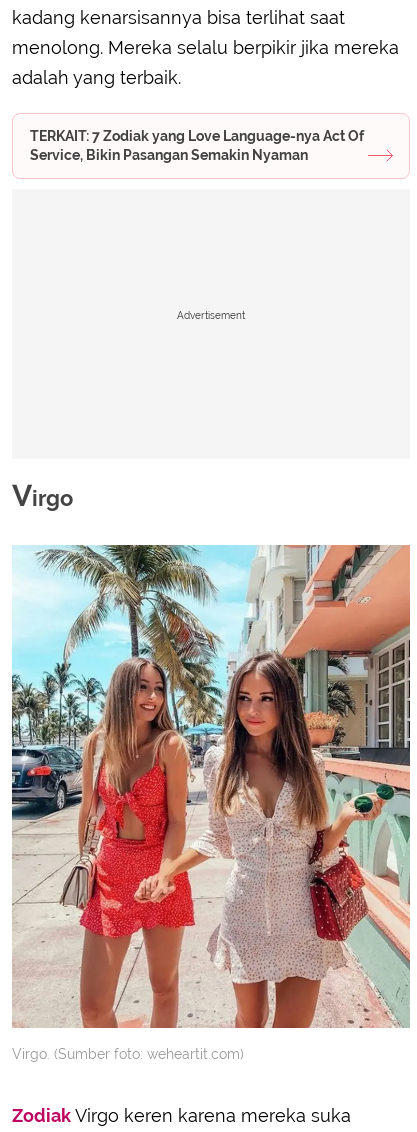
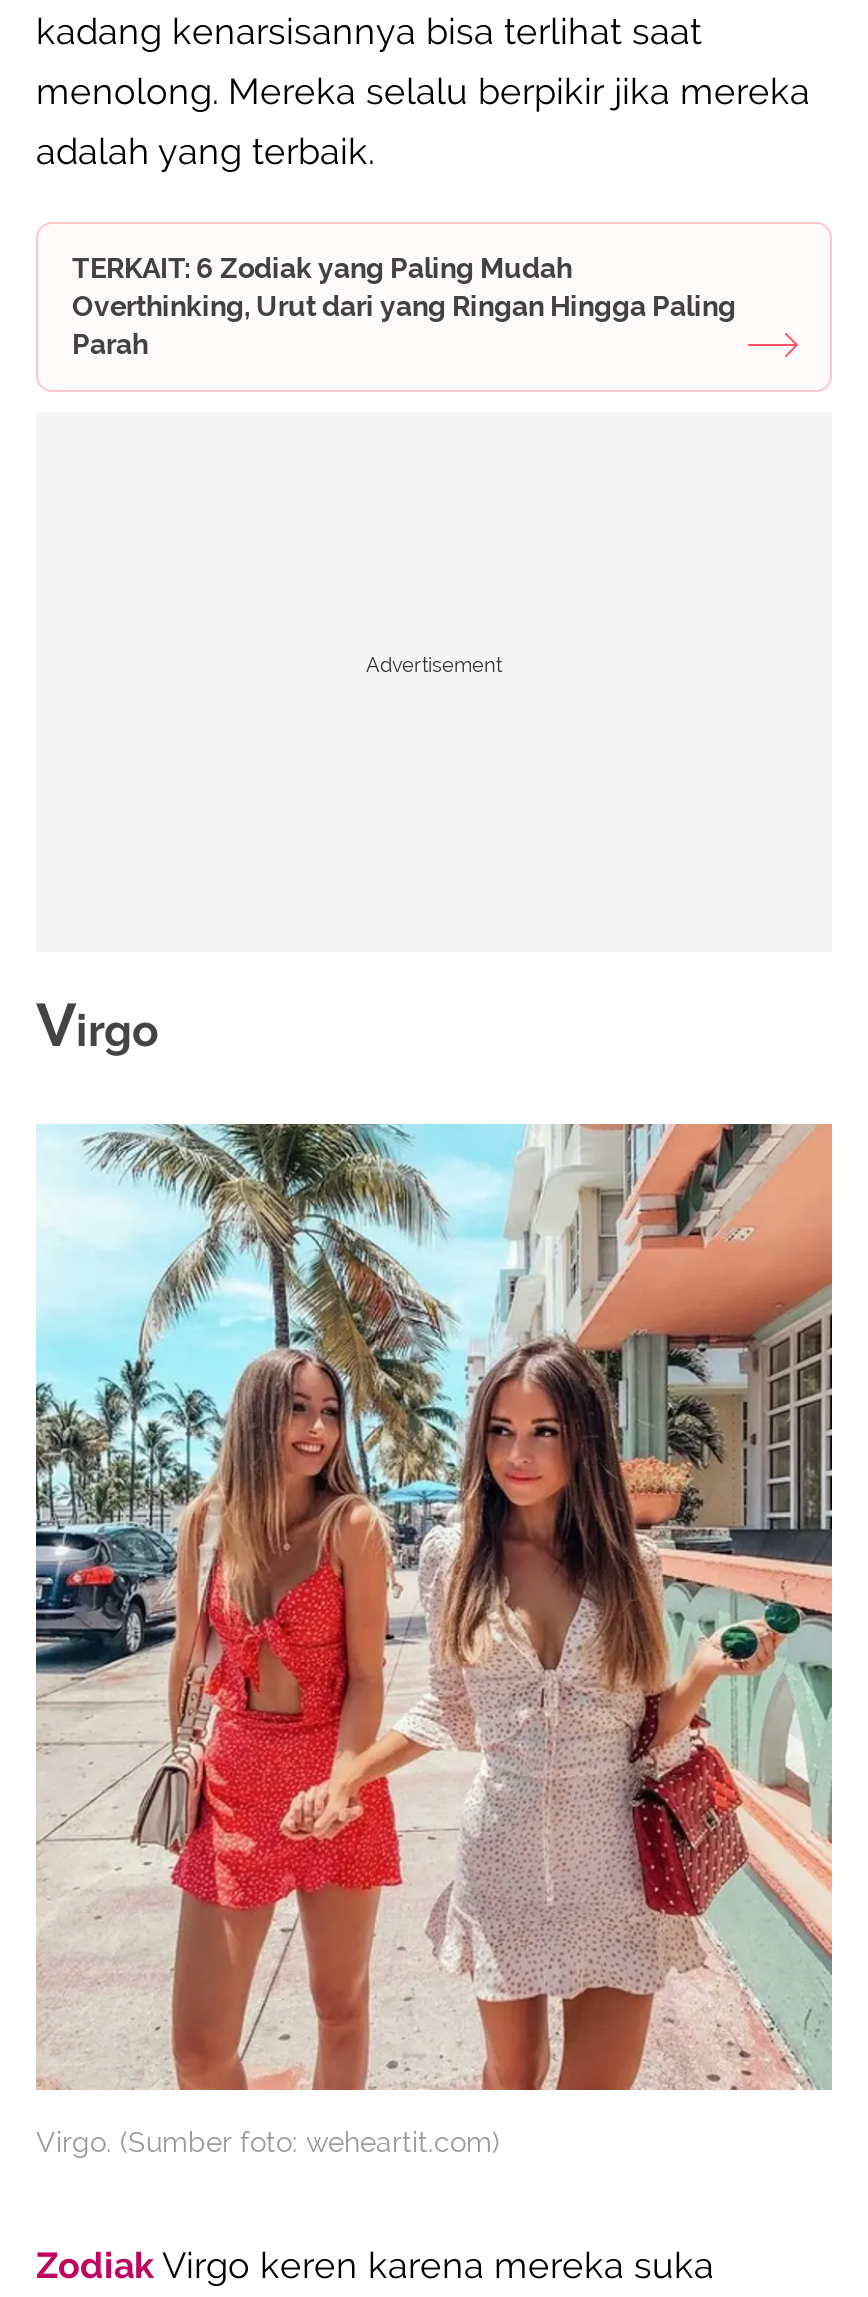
- TERKAIT: 7 Zodiak yang Love Language-nya Act Of
- Service, Bikin Pasangan Semakin Nyaman
+ TERKAIT: 6 Zodiak yang Paling Mudah
+ Overthinking, Urut dari yang Ringan Hingga Paling
+ Parah
